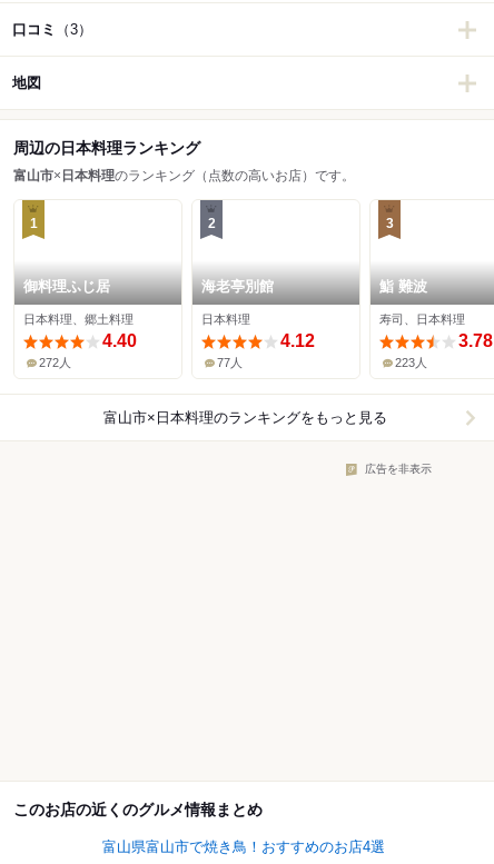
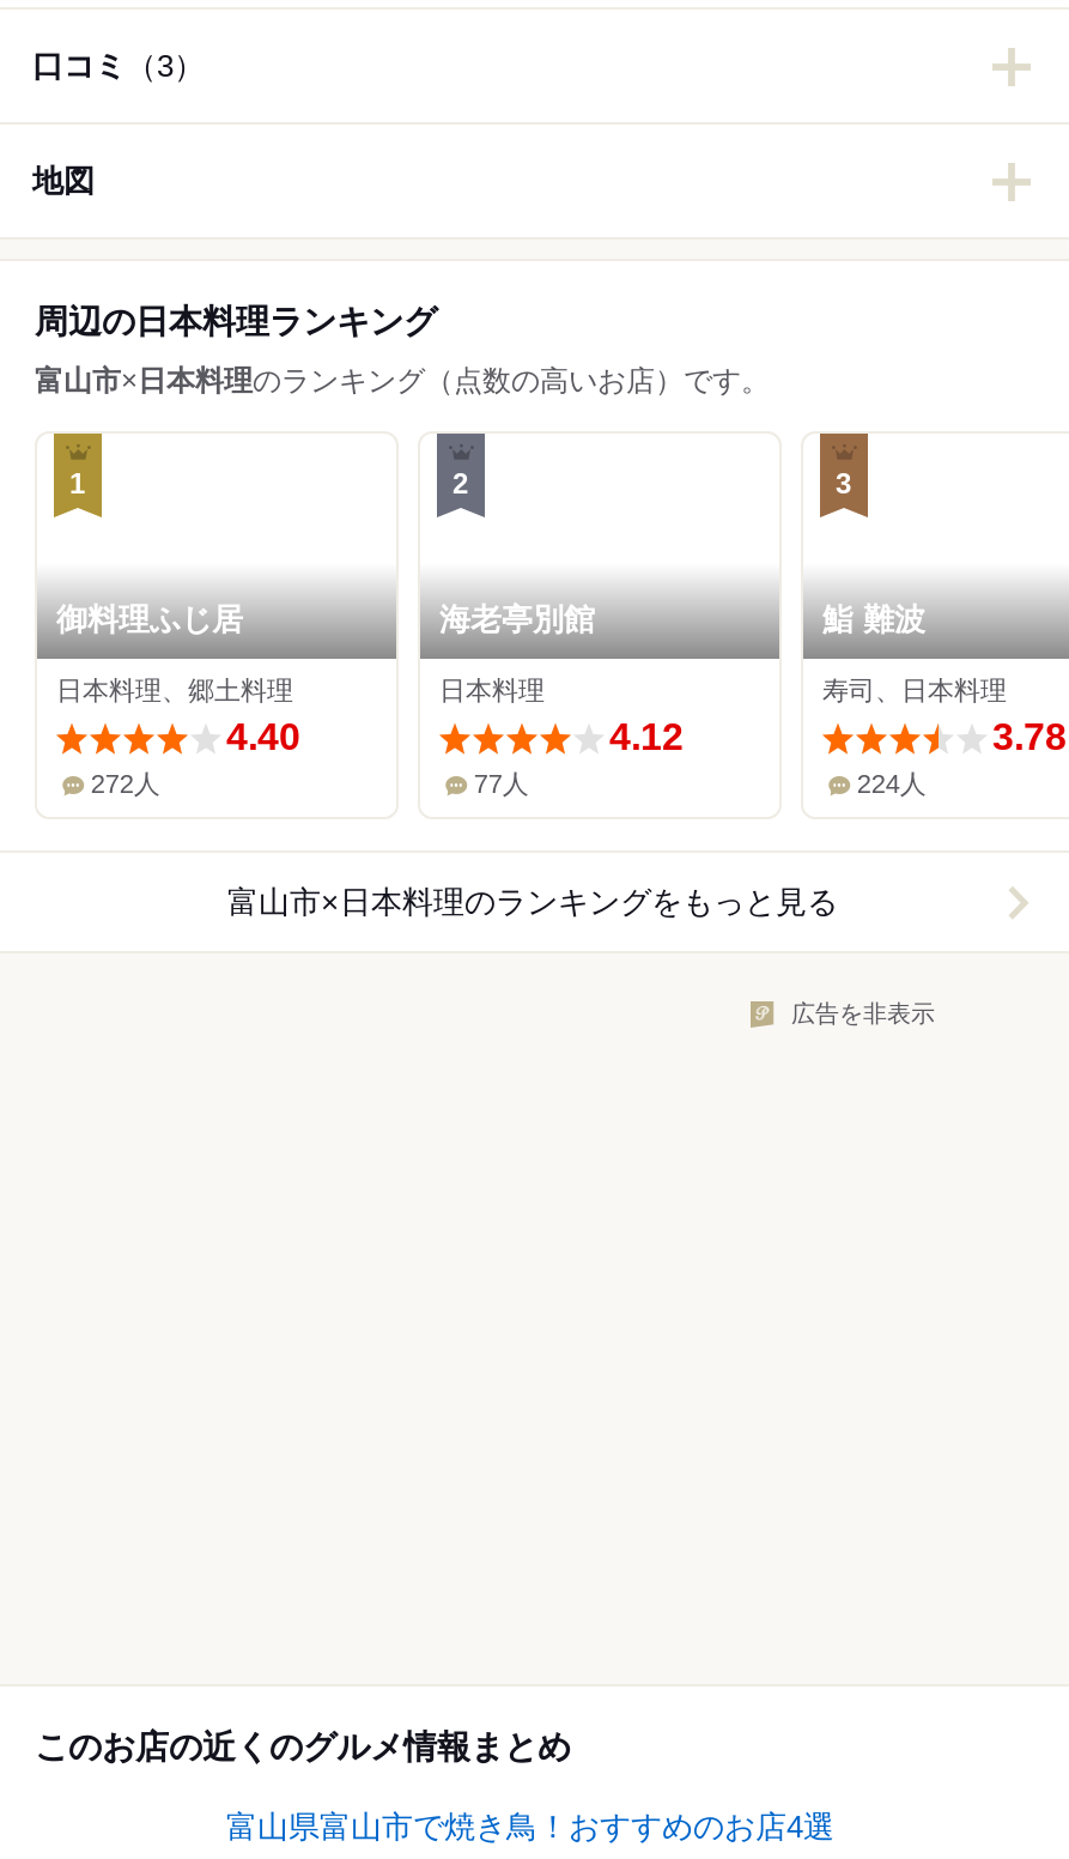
- 223人
+ 224人
